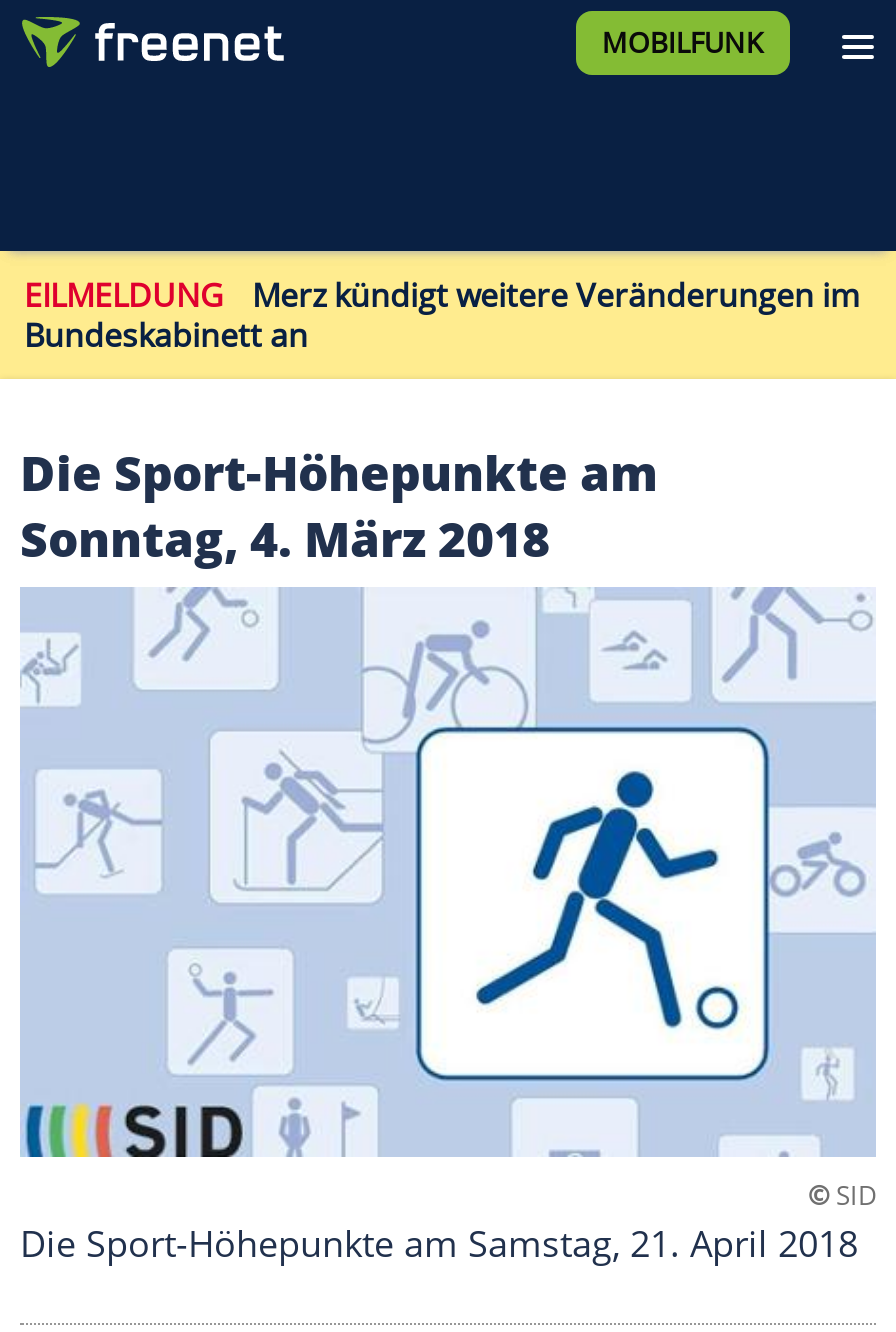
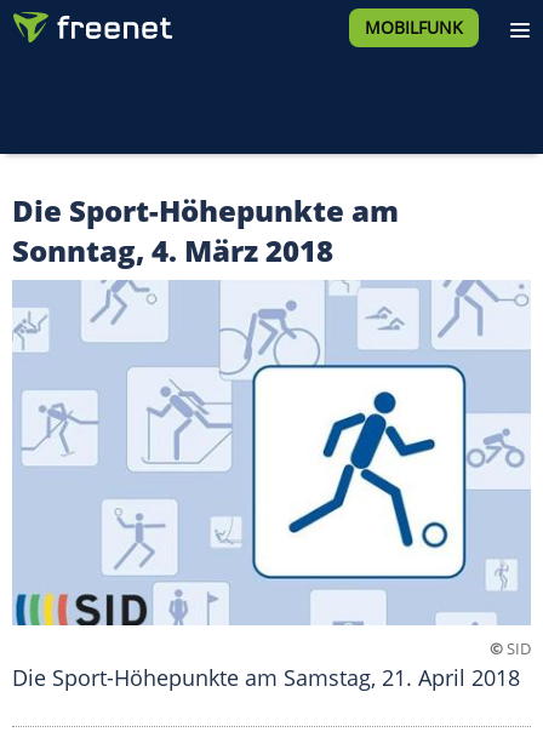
- EILMELDUNG Merz kündigt weitere Veränderungen im
- Bundeskabinett an
